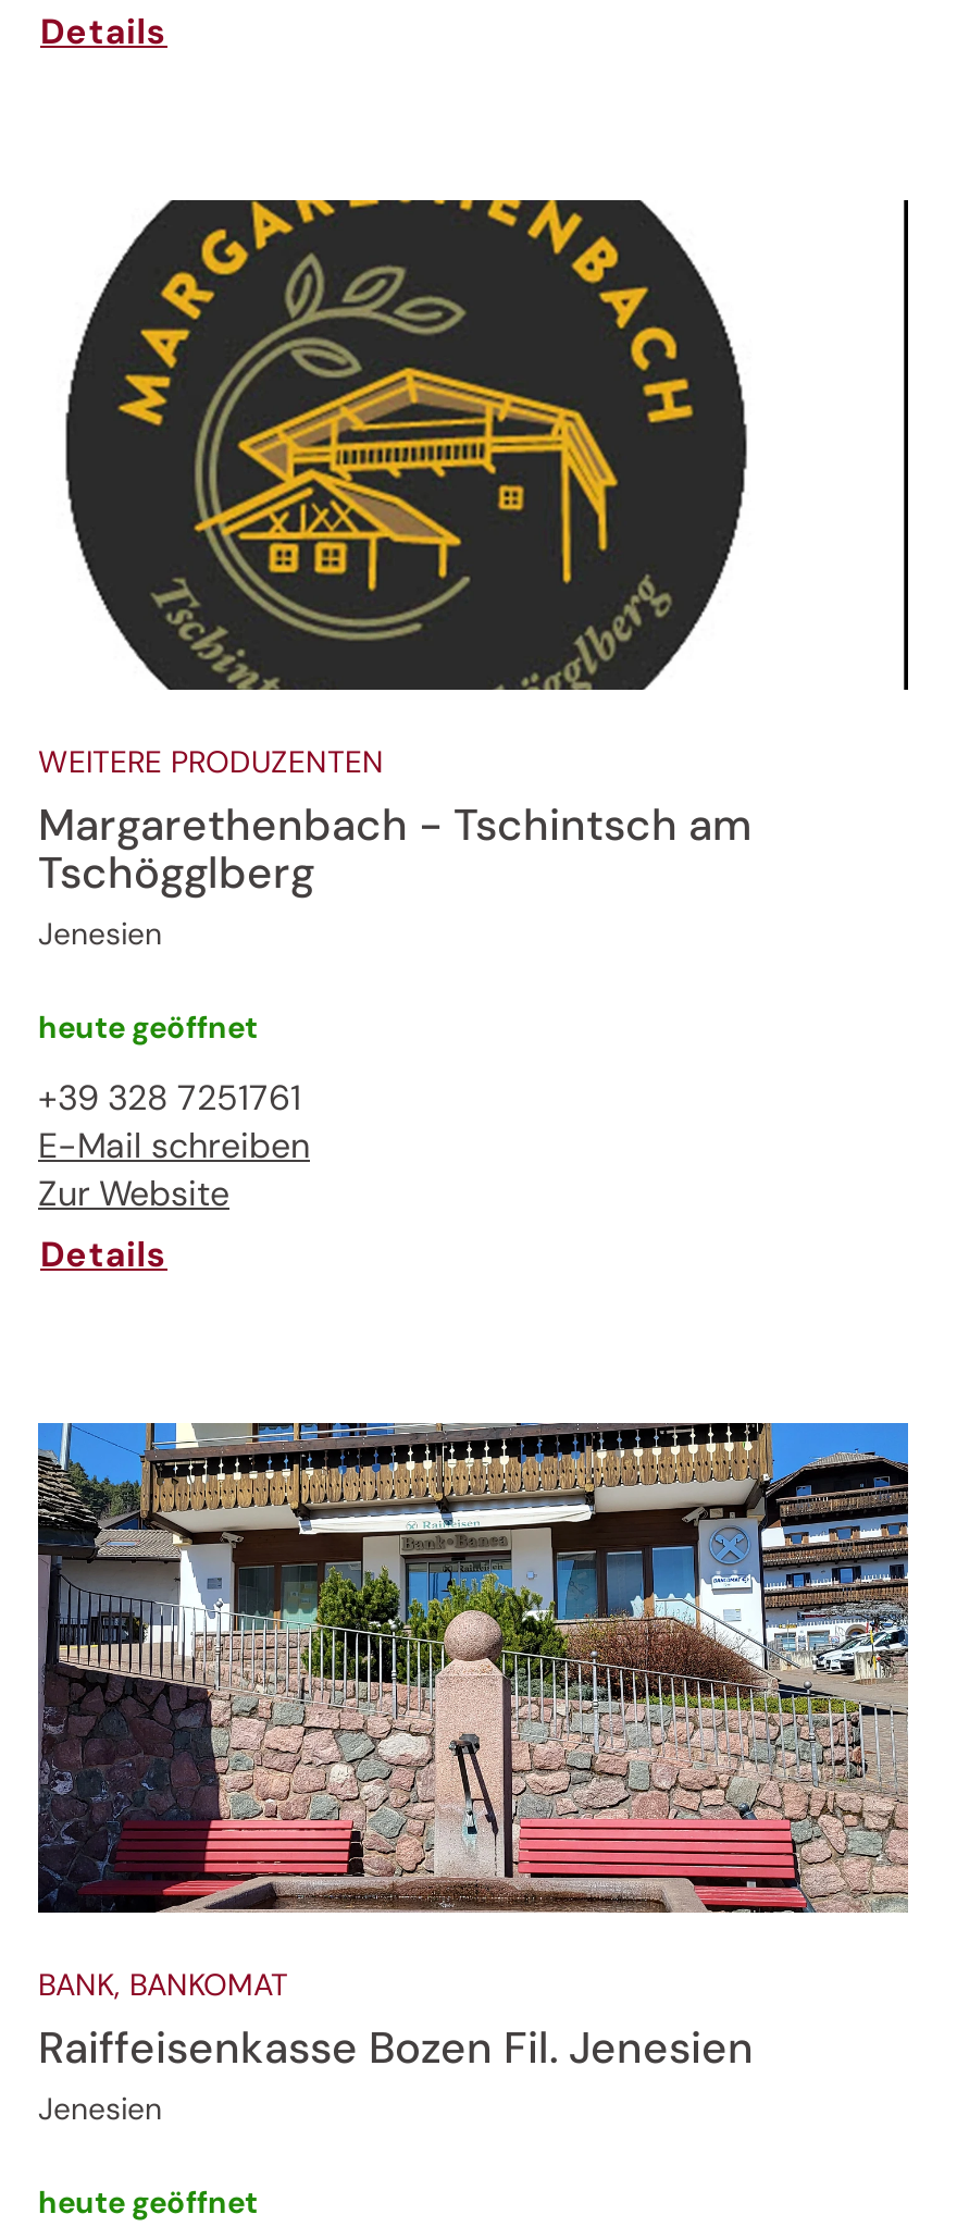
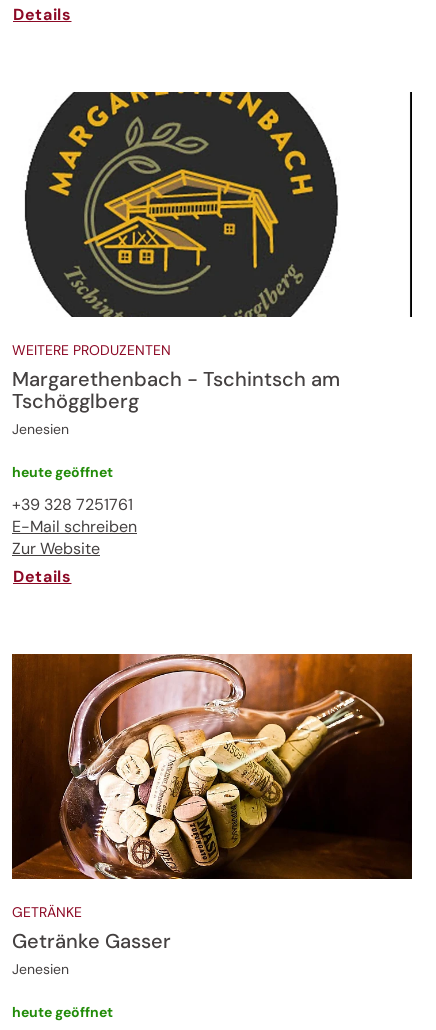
- [image]
- BANK, BANKOMAT
- Raiffeisenkasse Bozen Fil. Jenesien
+ [image]
+ GETRÄNKE
+ Getränke Gasser
